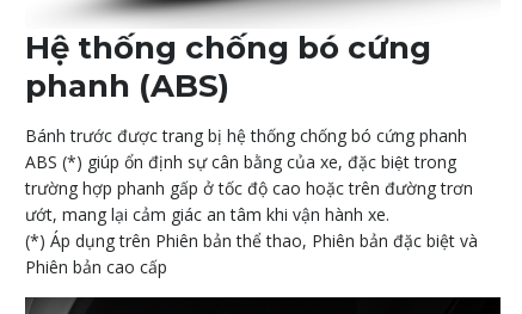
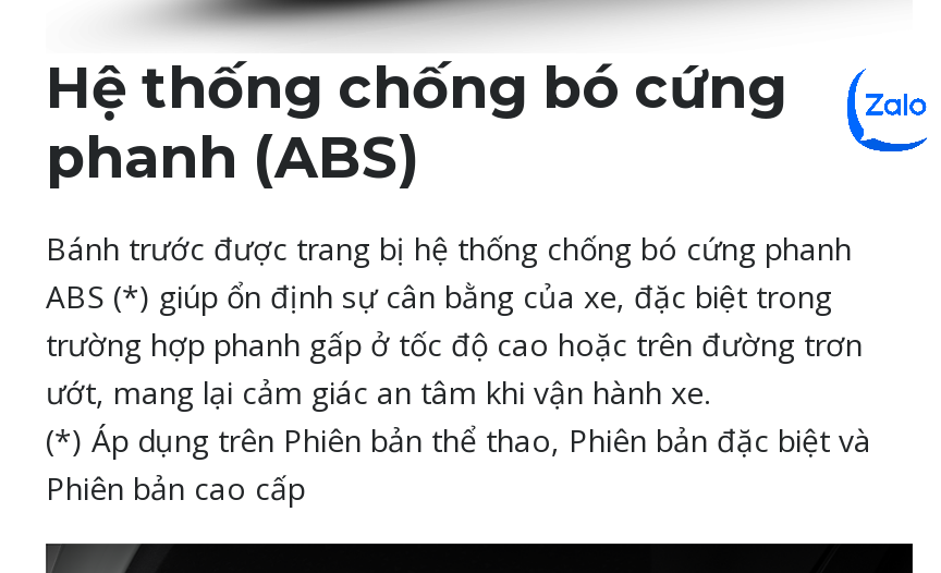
+ [image]
